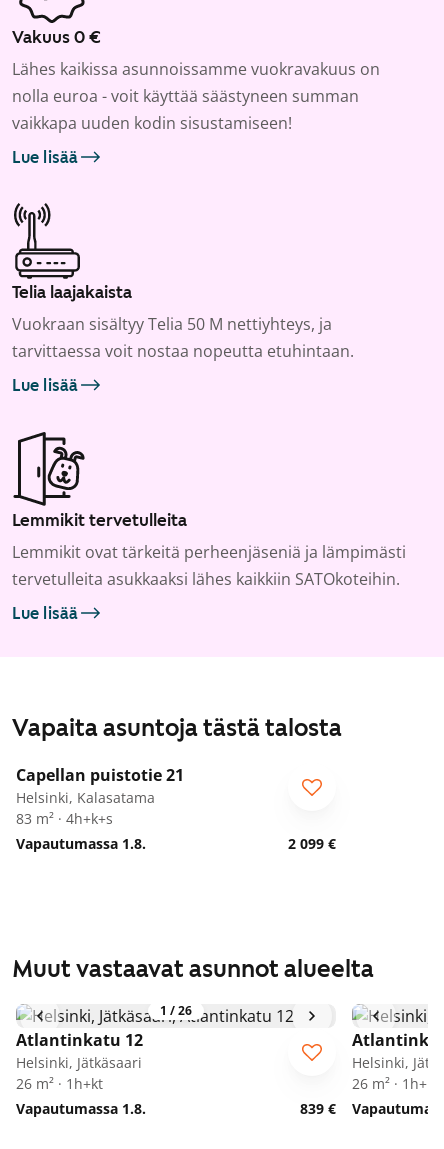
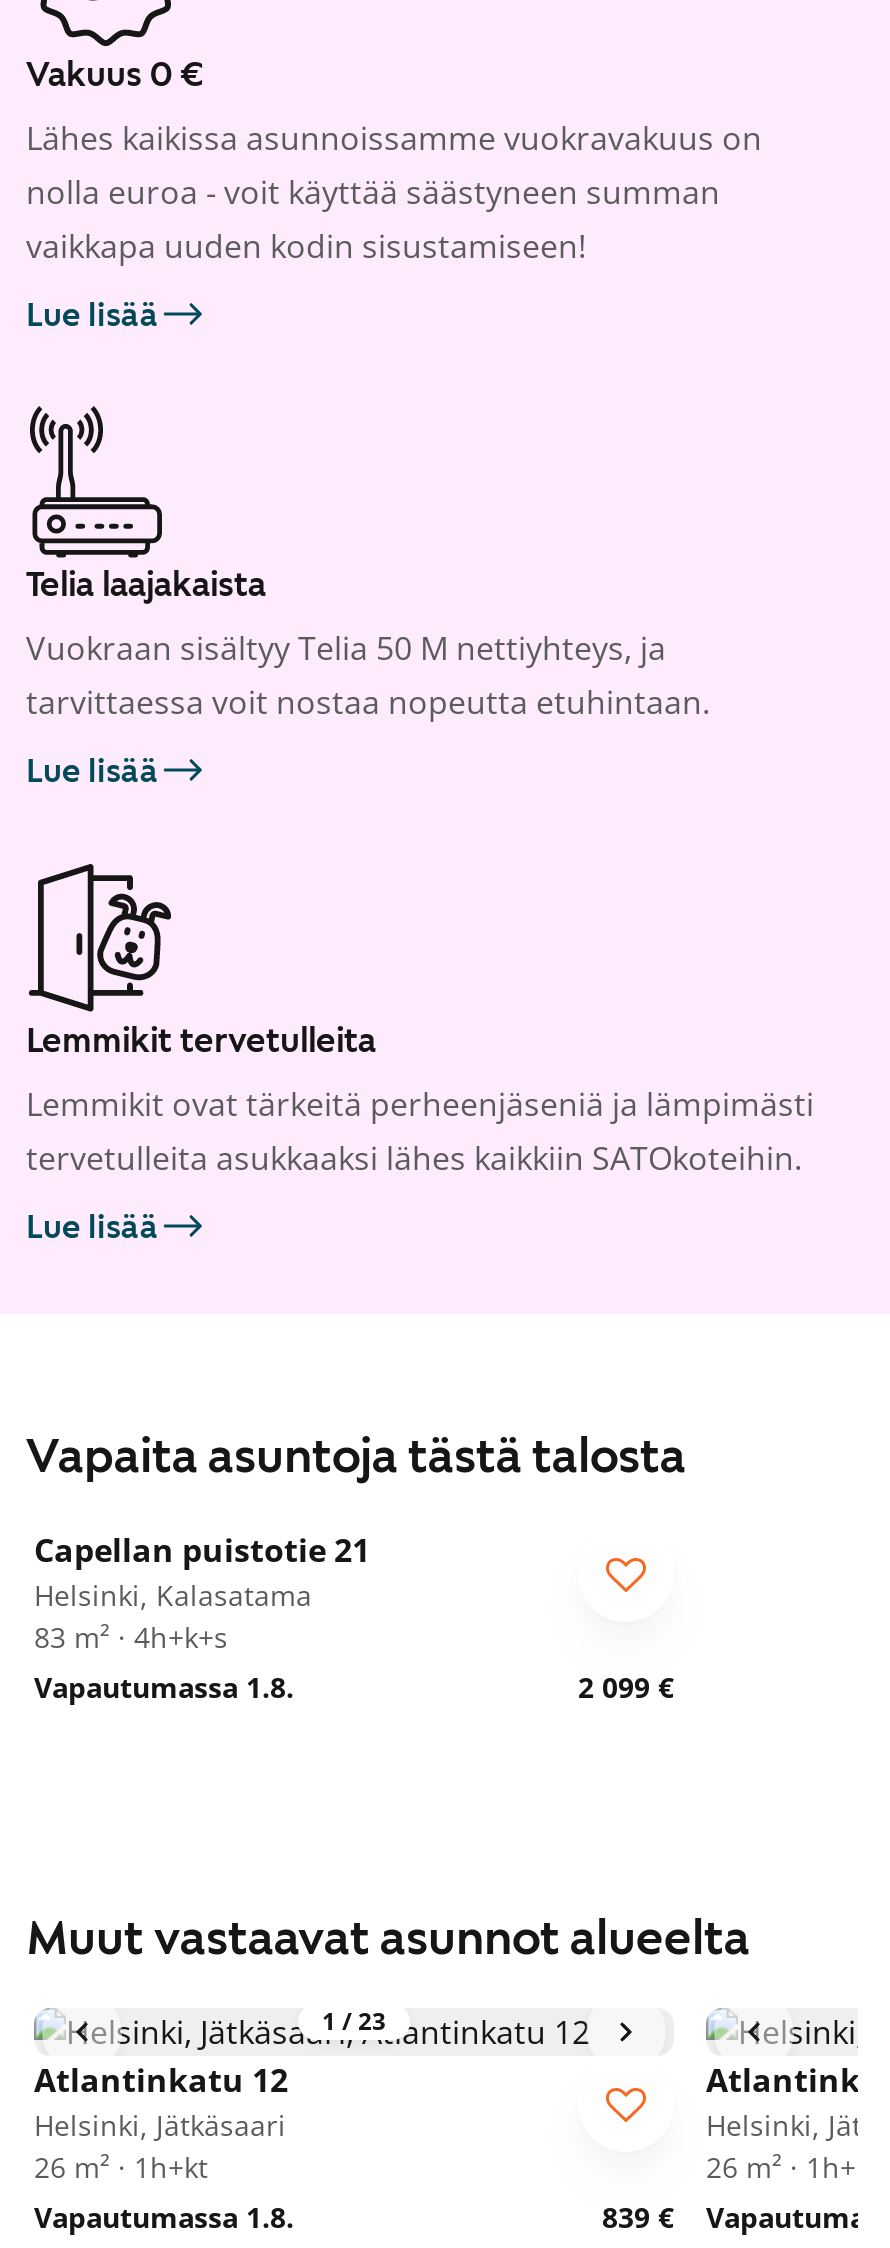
- 1 / 26
+ 1 / 23
